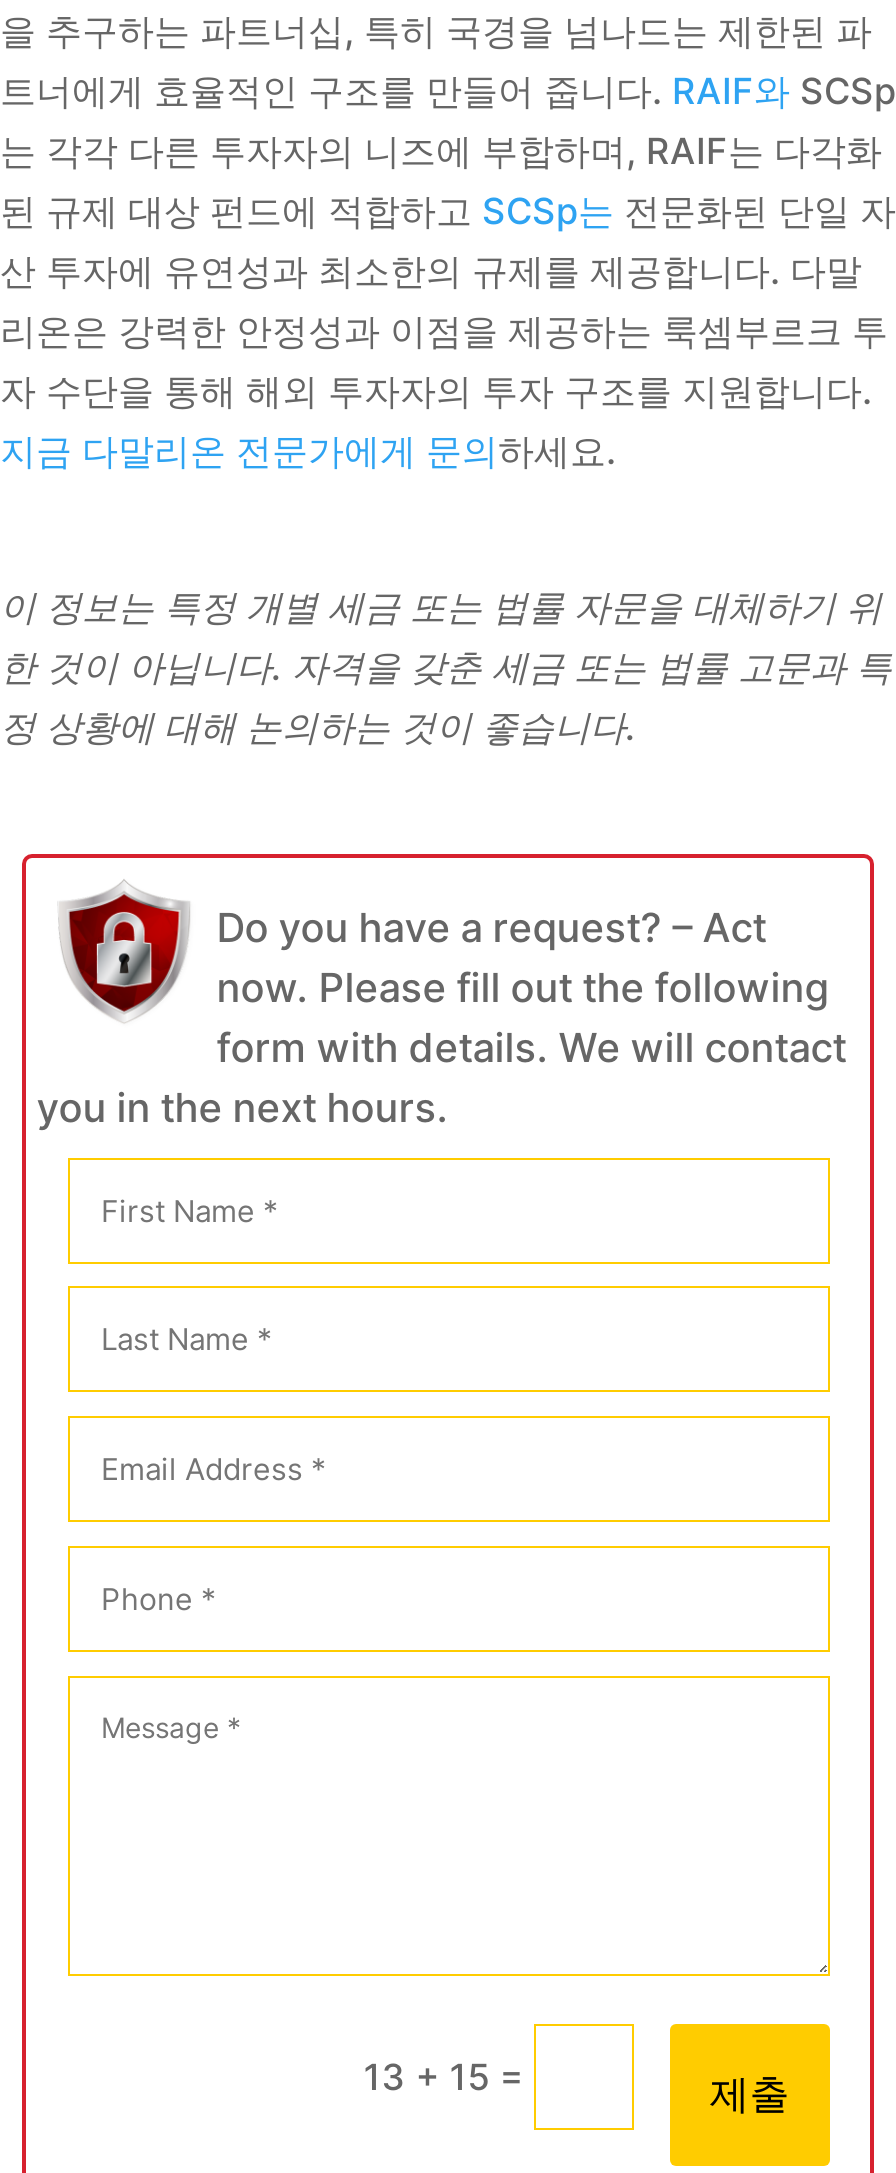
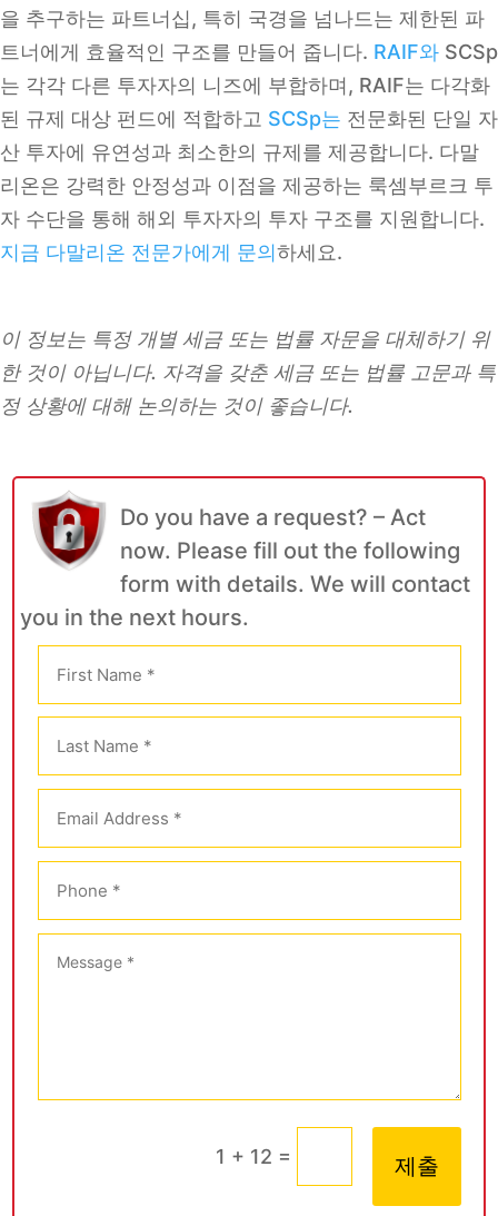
- 13 + 15 =
+ 1 + 12 =
